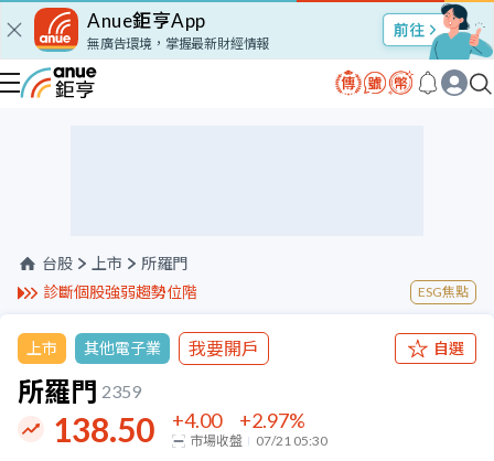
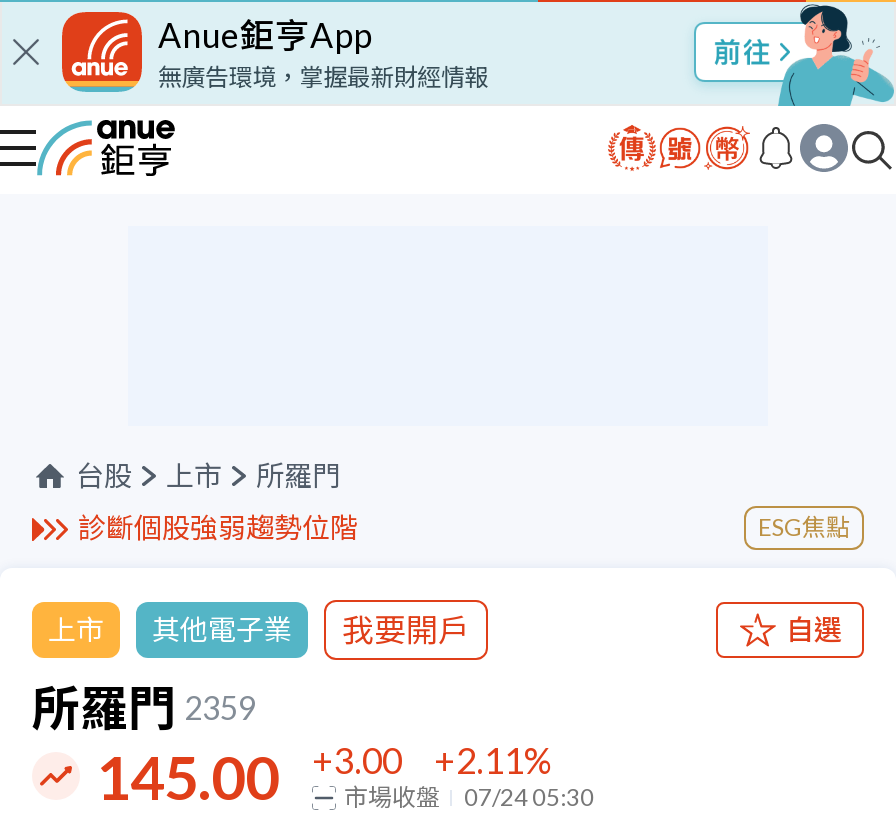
- 138.50
+ 145.00

- +4.00
+ +3.00

- +2.97%
+ +2.11%

- 市場收盤 07/21 05:30
+ 市場收盤 07/24 05:30
